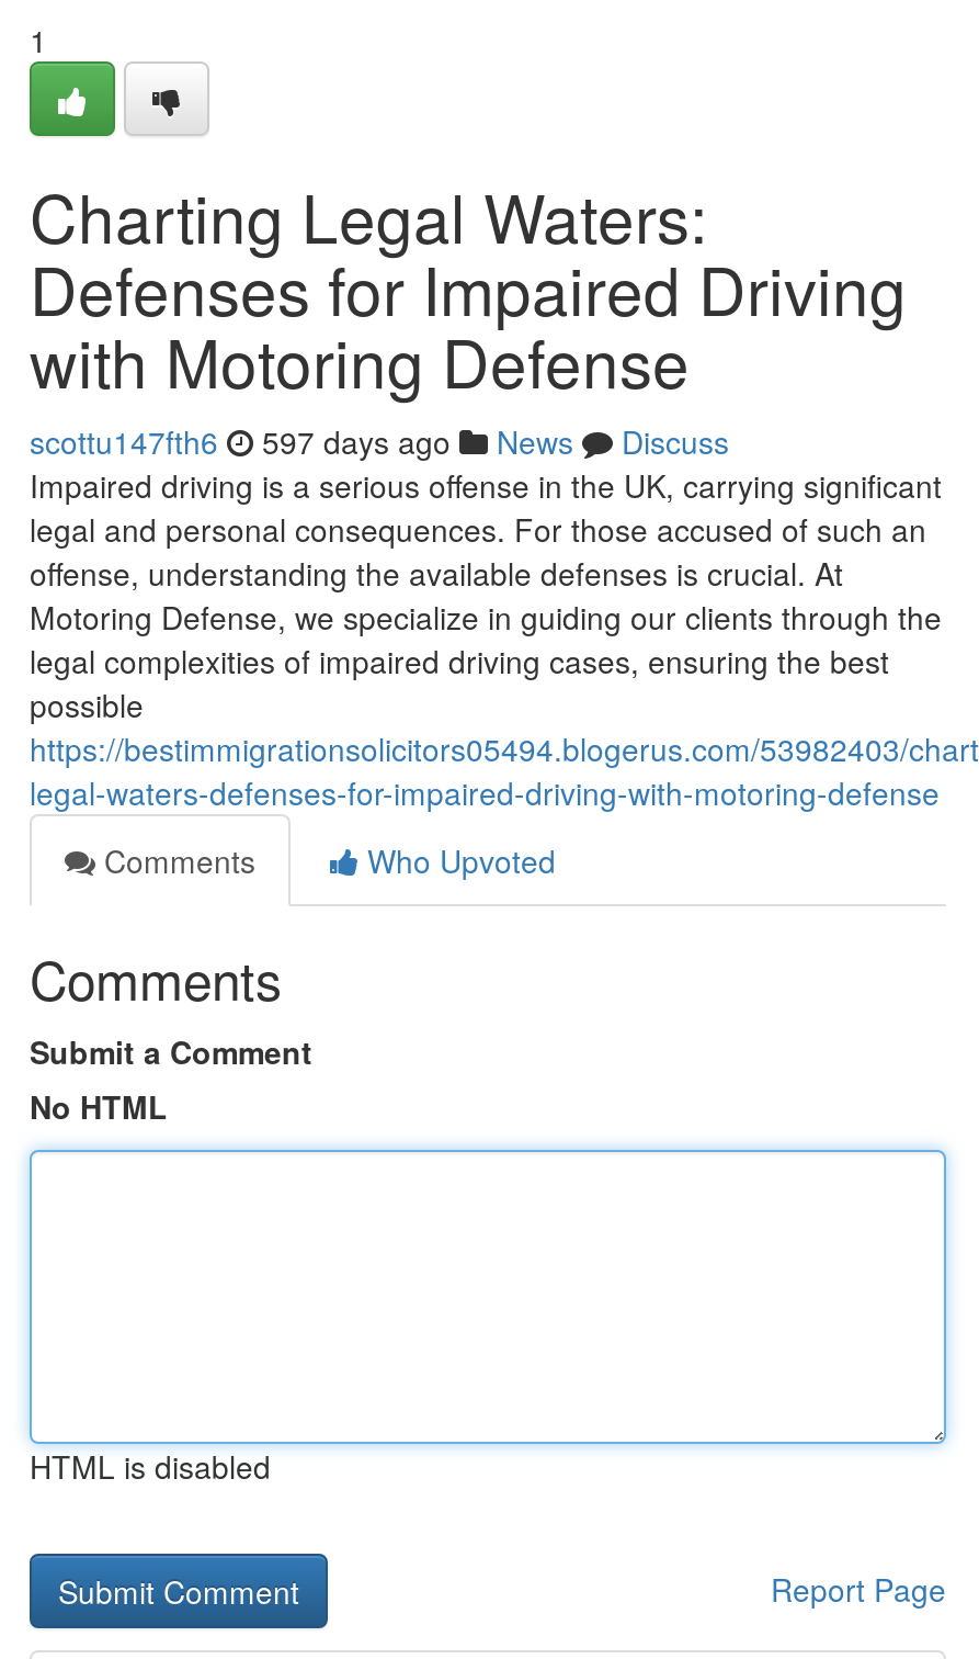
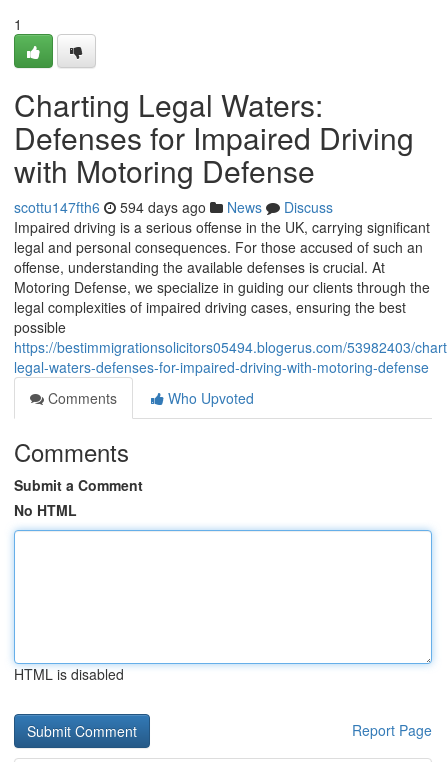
- scottu147fth6 597 days ago News Discuss
+ scottu147fth6 594 days ago News Discuss
